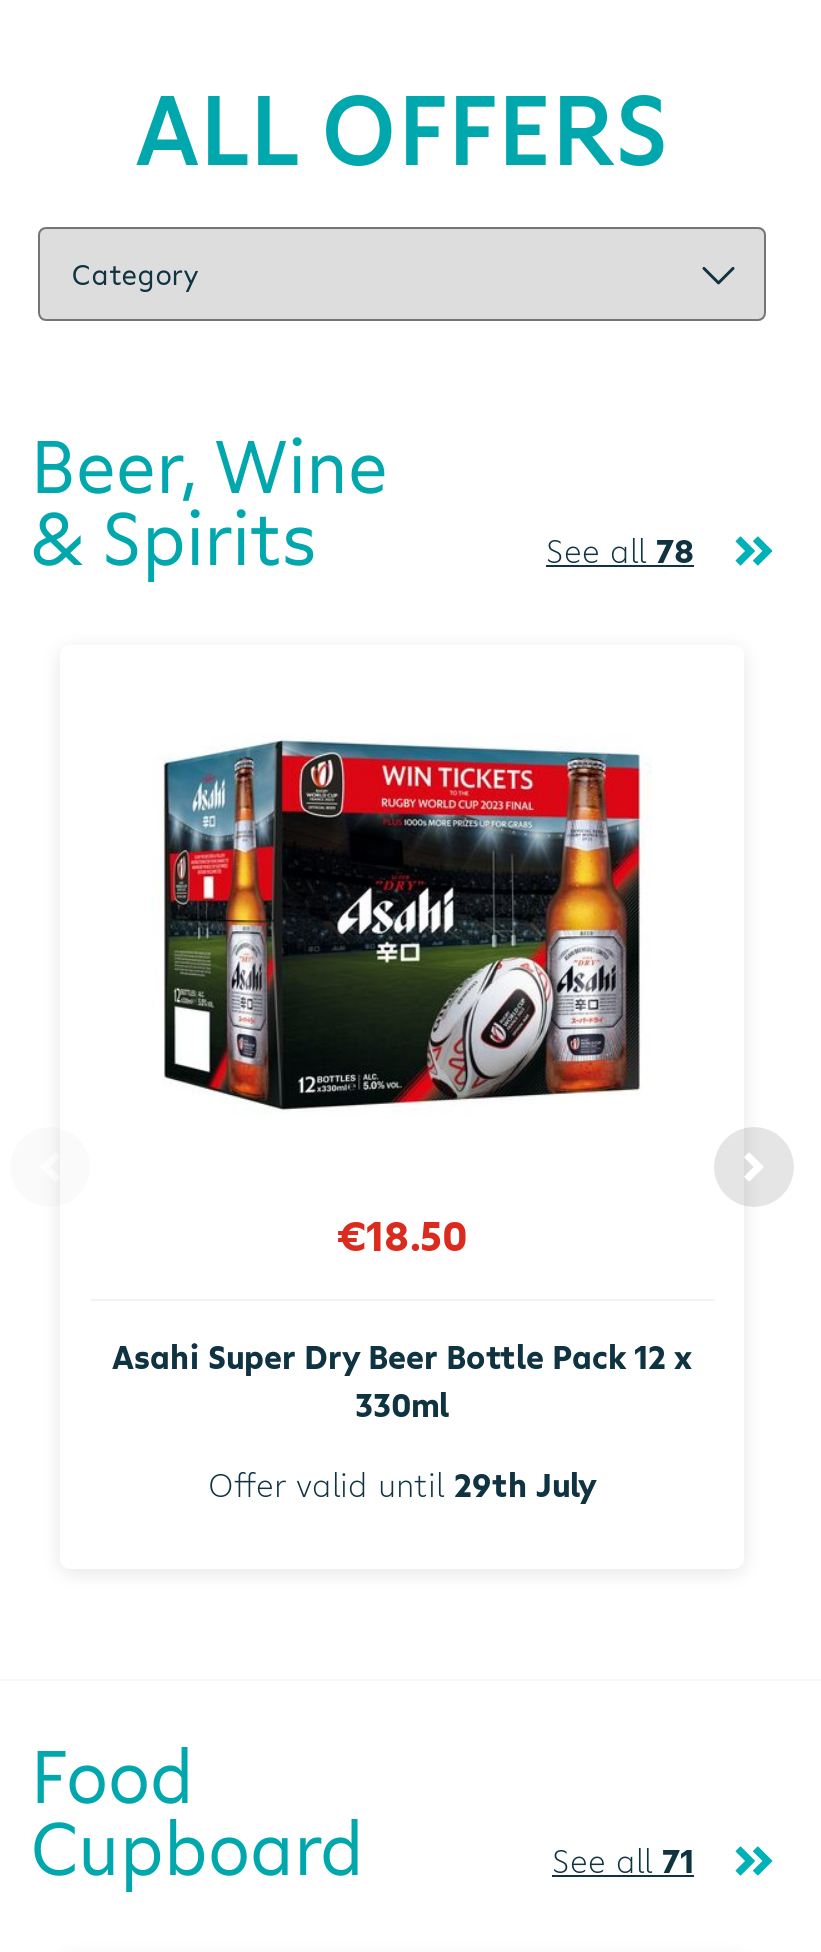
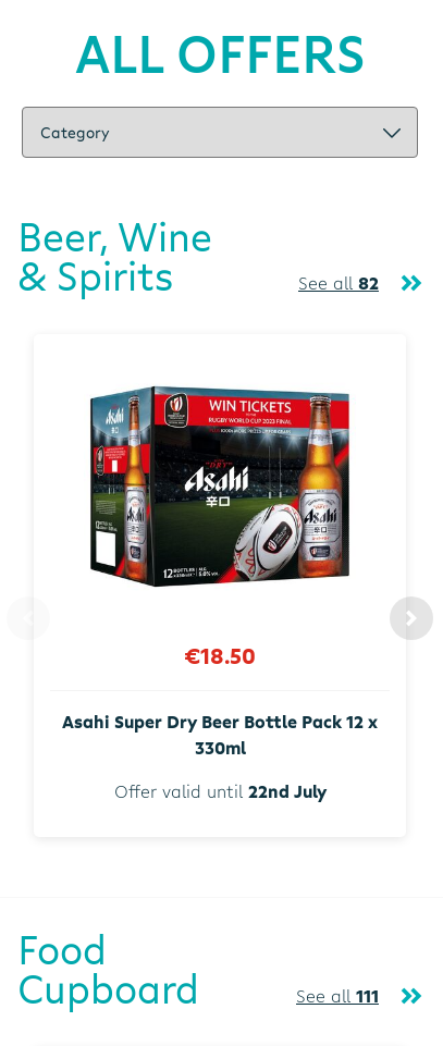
- See all 78
+ See all 82

- Offer valid until 29th July
+ Offer valid until 22nd July

- See all 71
+ See all 111
